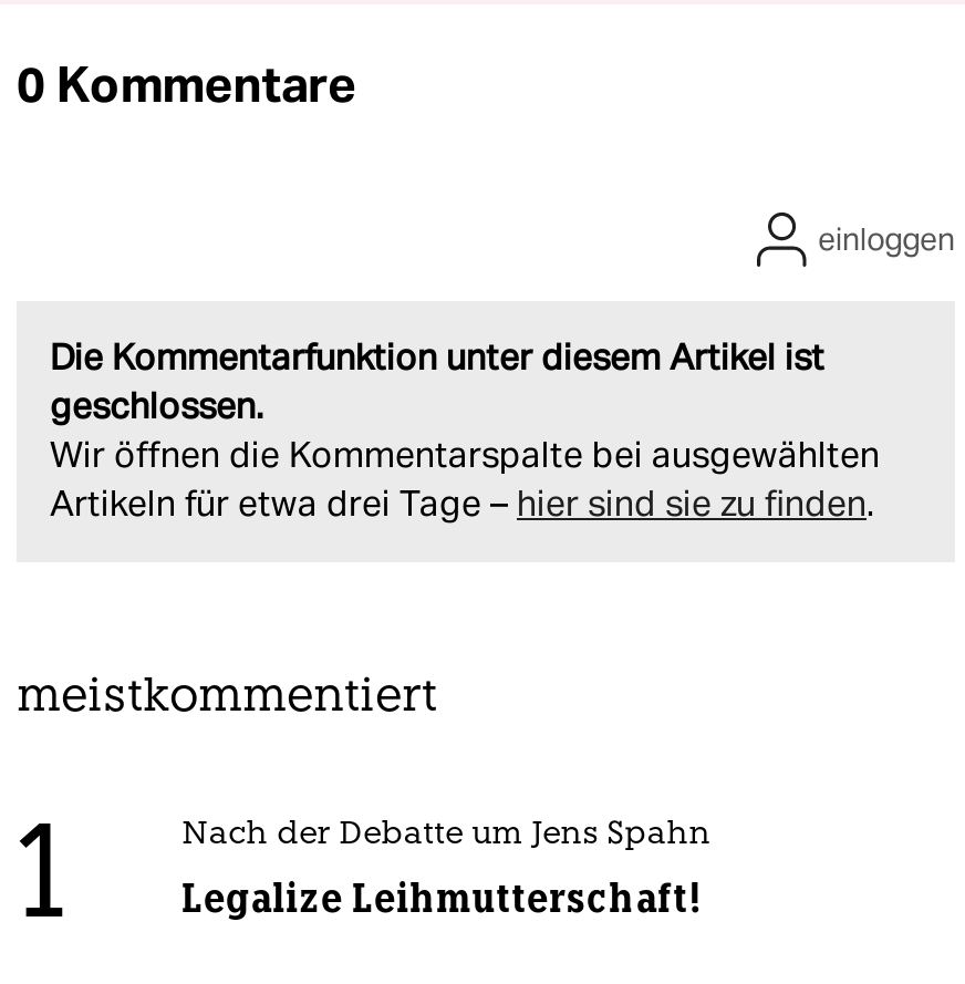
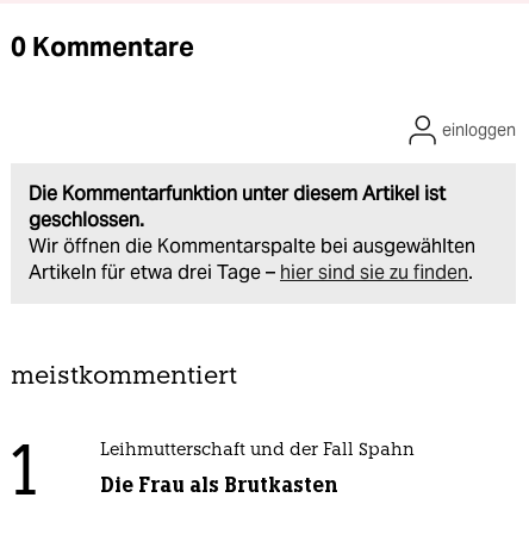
- Nach der Debatte um Jens Spahn
+ Leihmutterschaft und der Fall Spahn

- Legalize Leihmutterschaft!
+ Die Frau als Brutkasten
